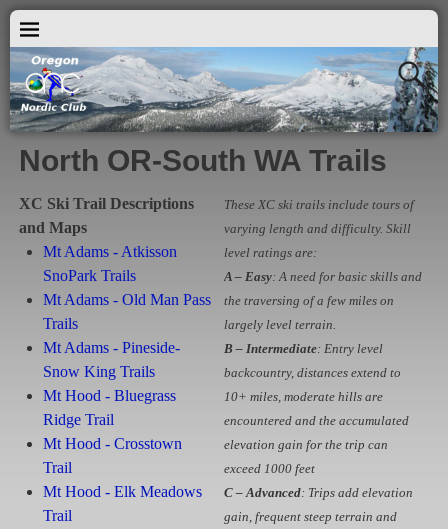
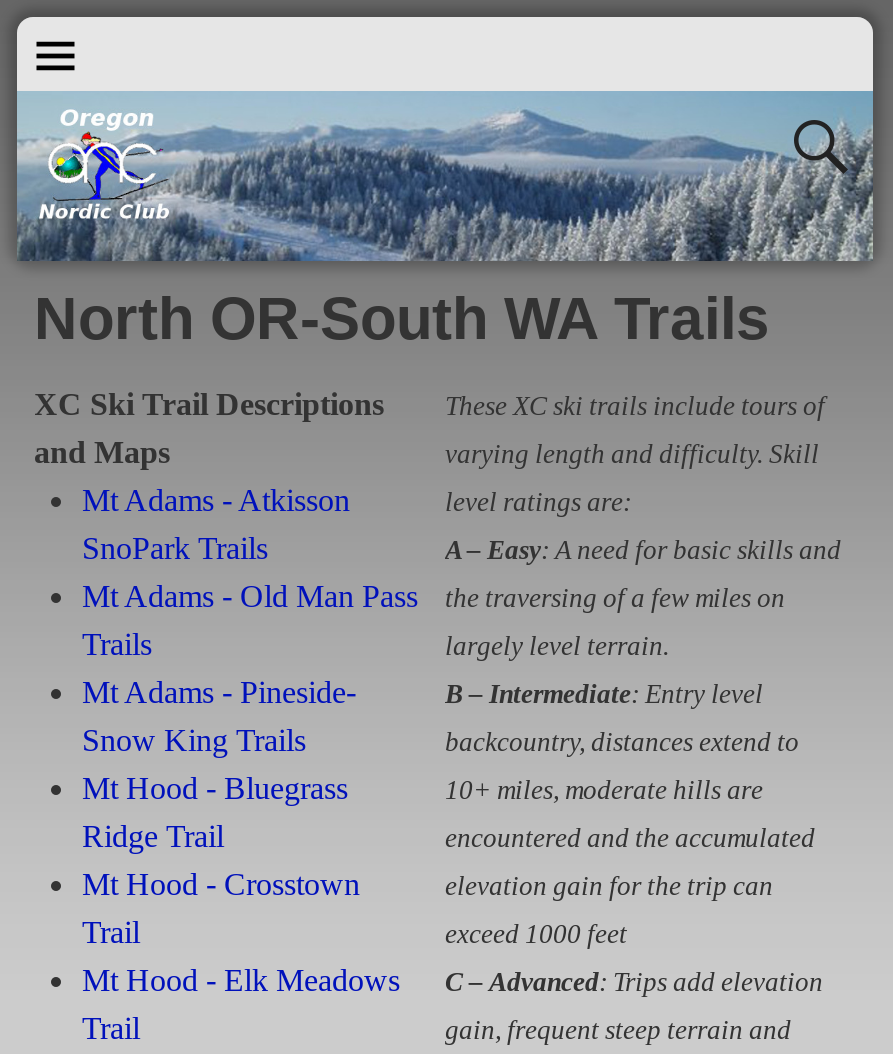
- [image]
+ [image]
